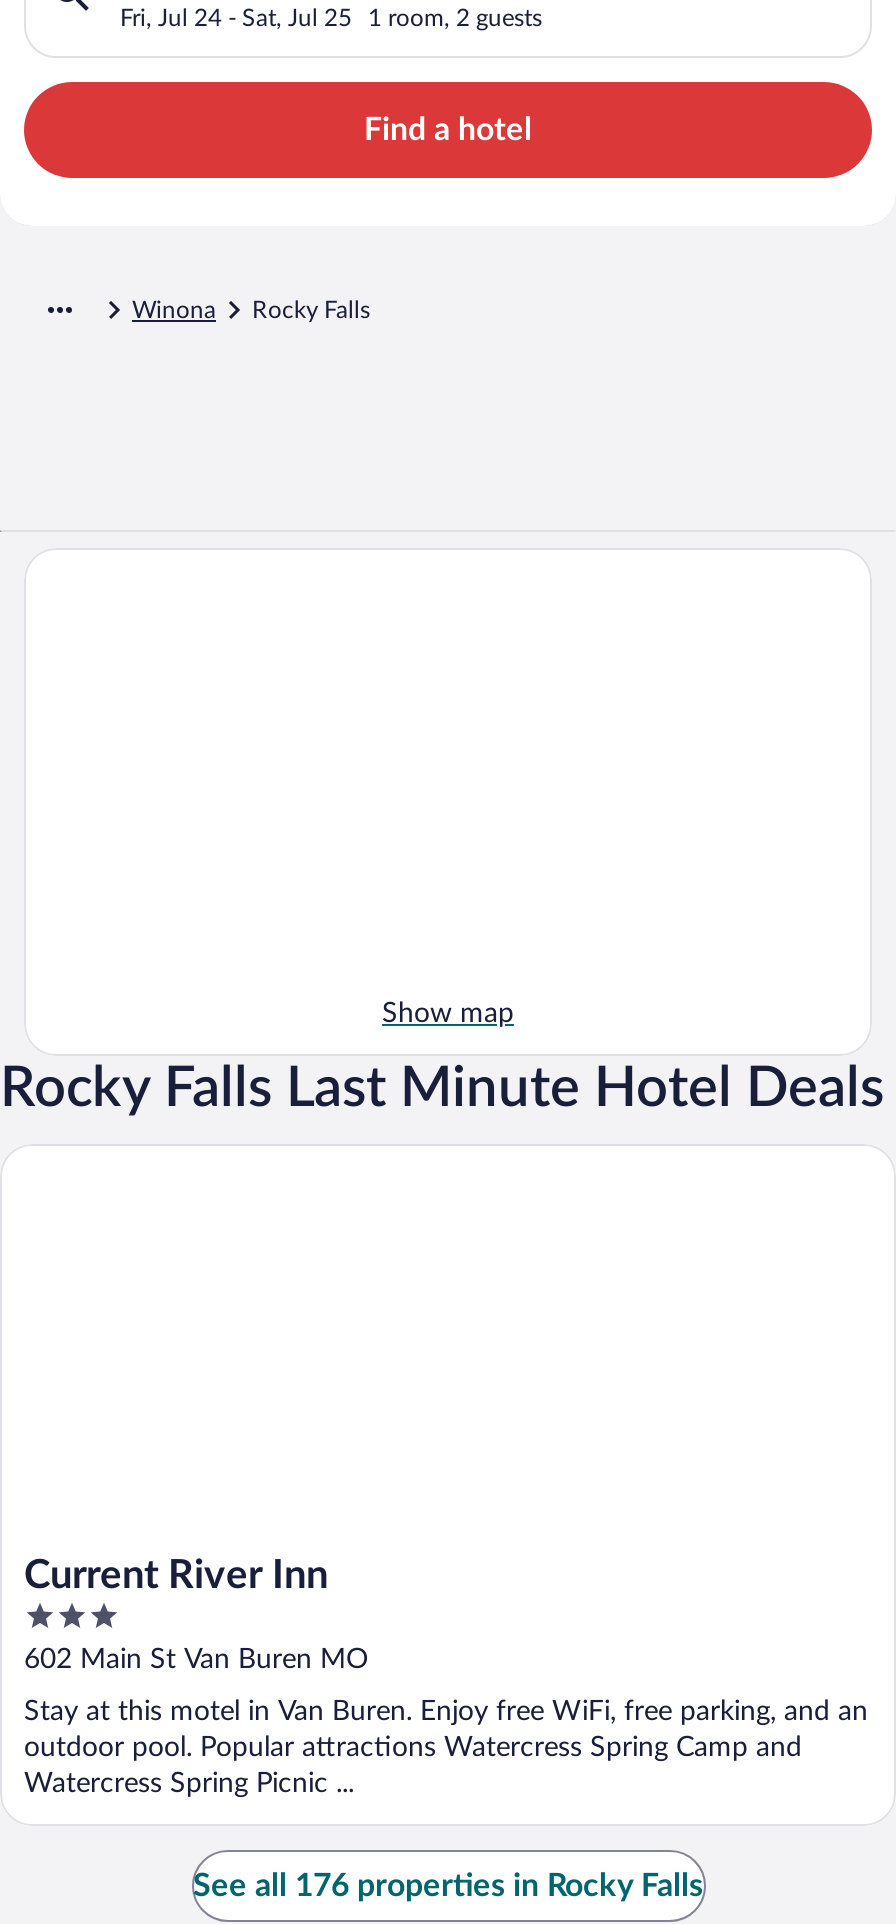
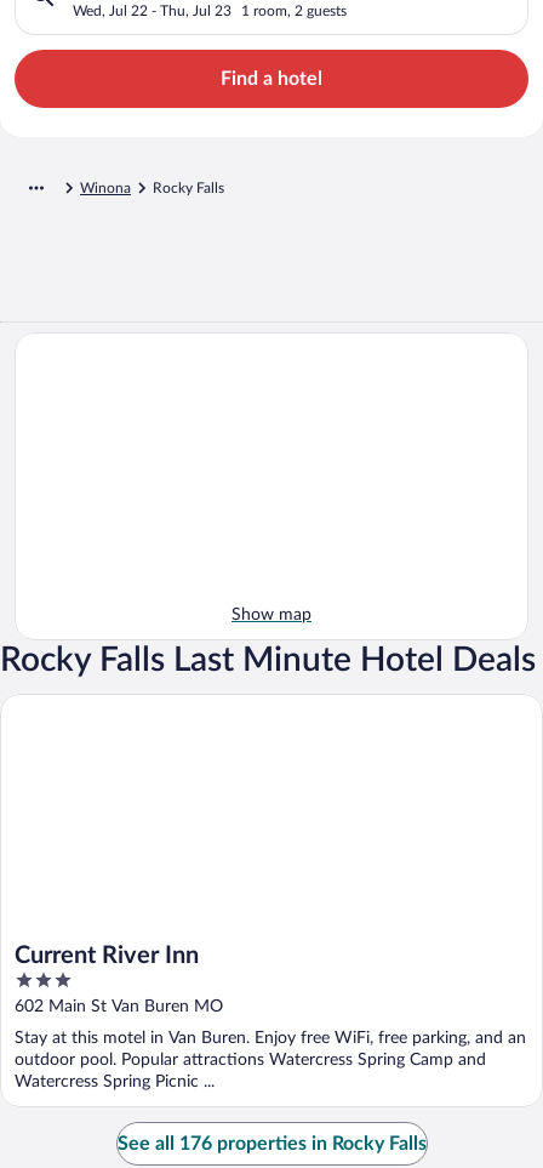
- Fri, Jul 24 - Sat, Jul 25
+ Wed, Jul 22 - Thu, Jul 23
